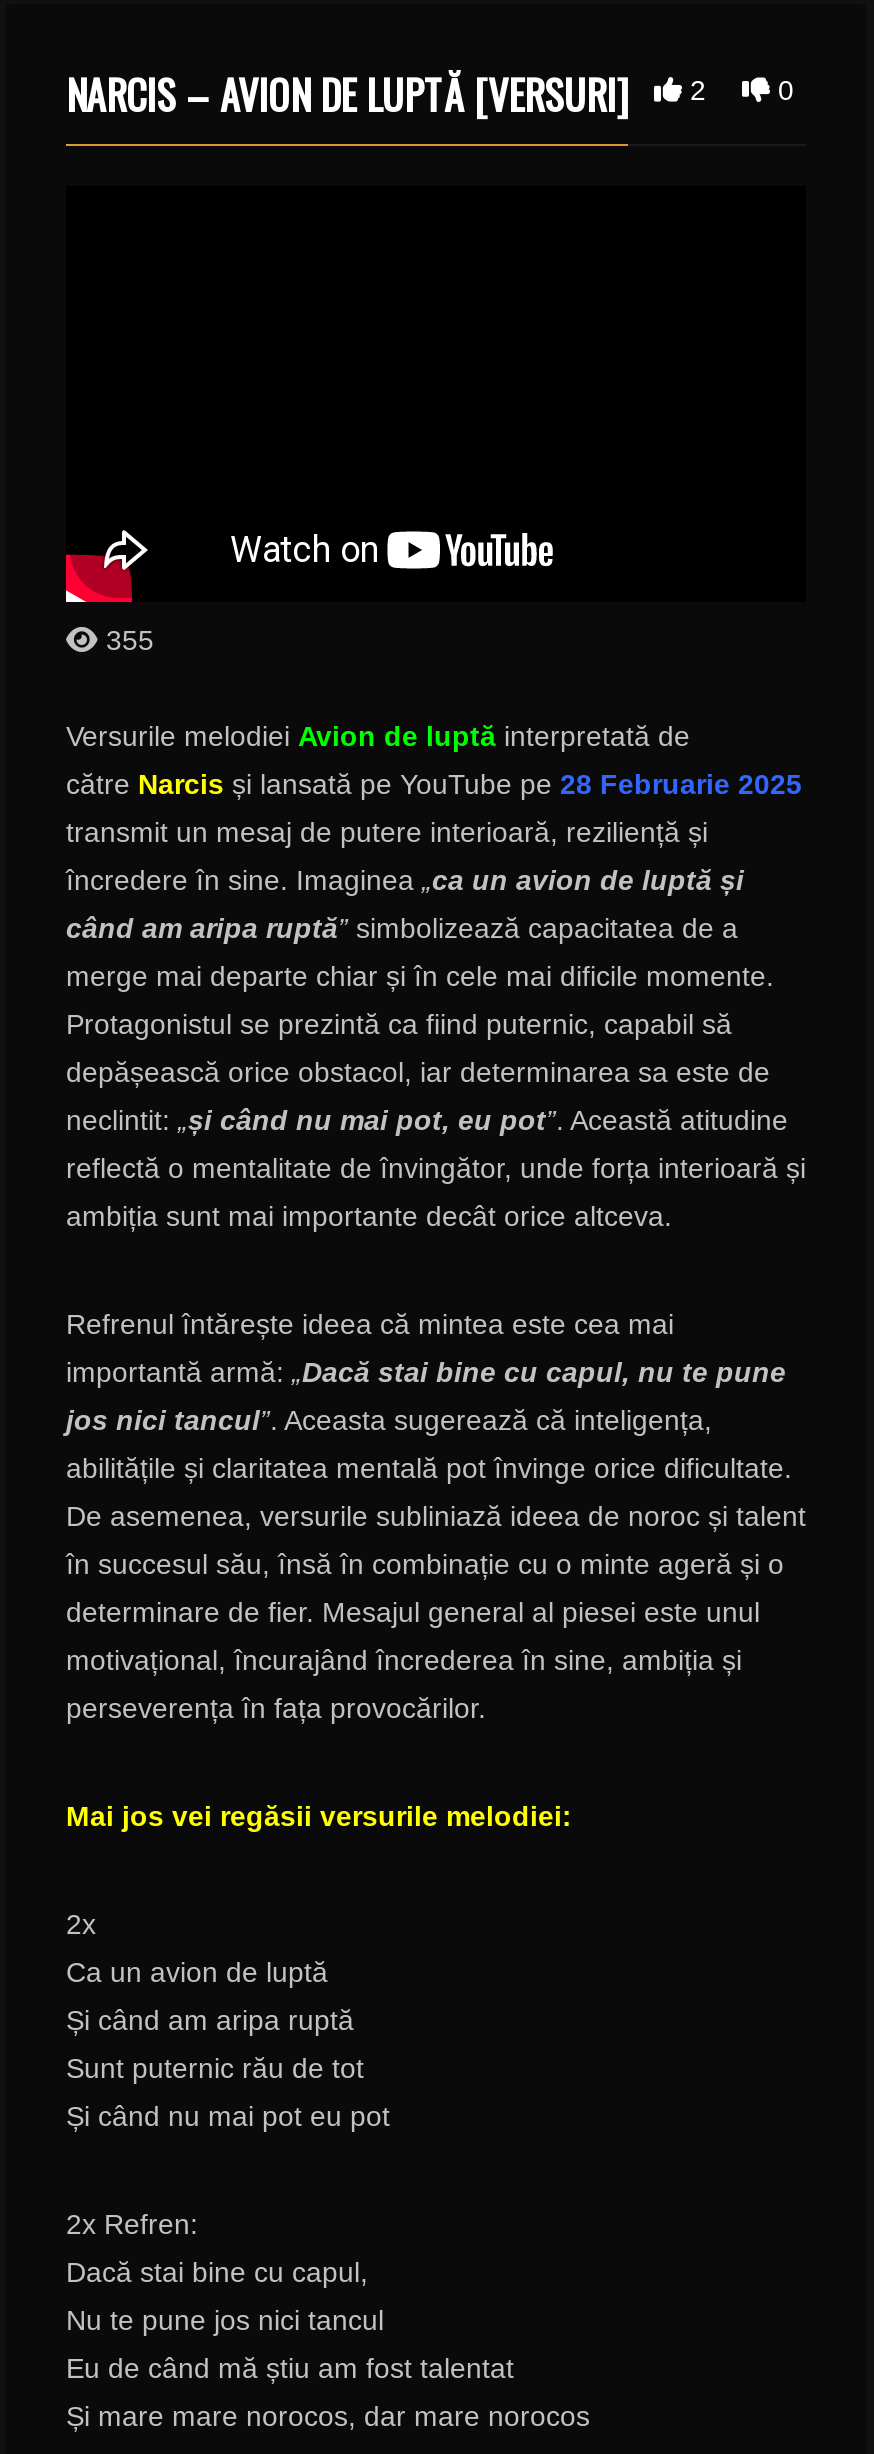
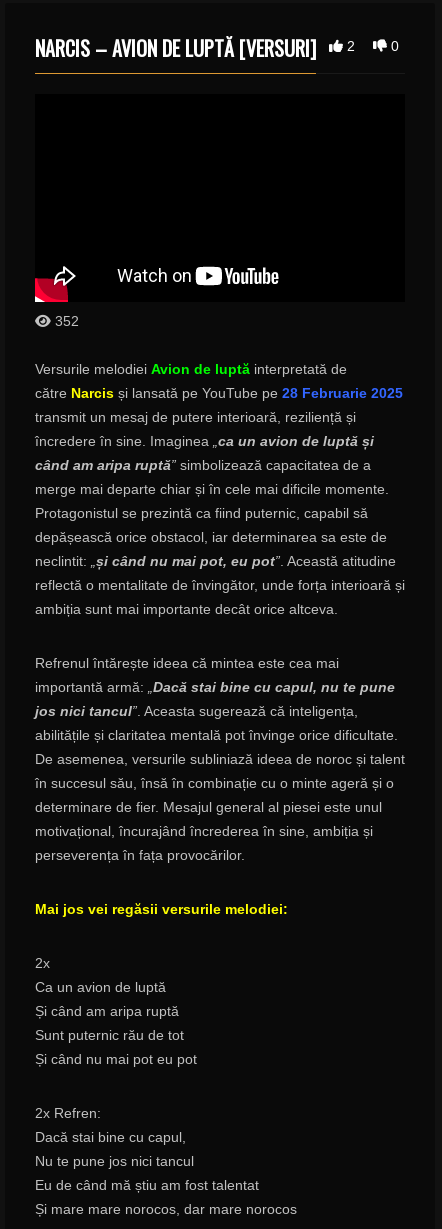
- 355
+ 352
